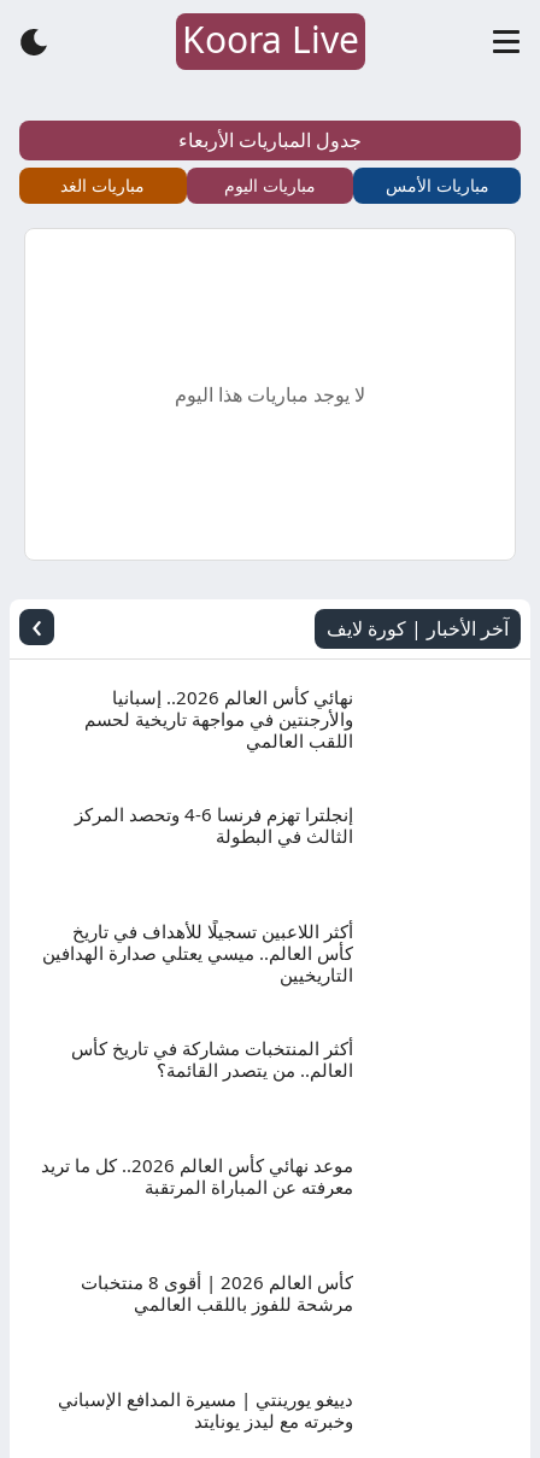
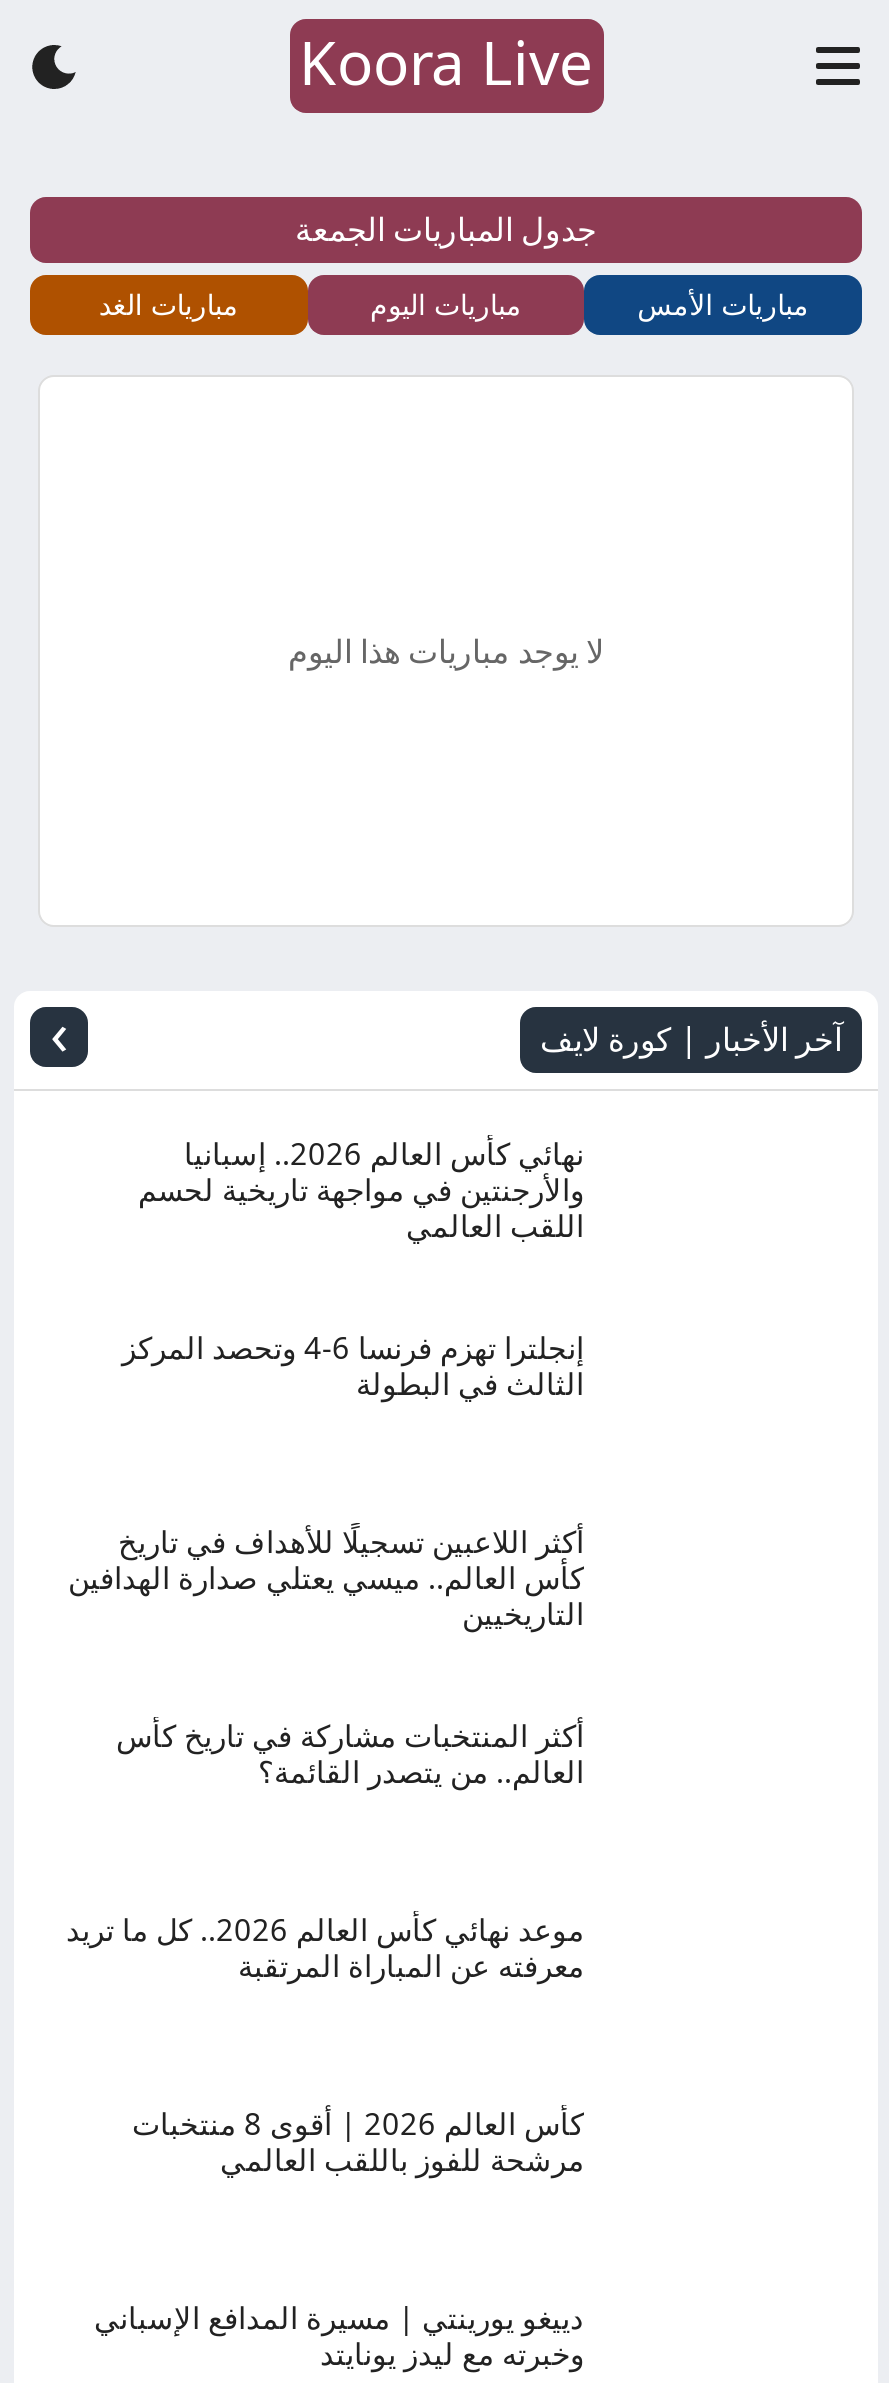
- جدول المباريات الأربعاء
+ جدول المباريات الجمعة
